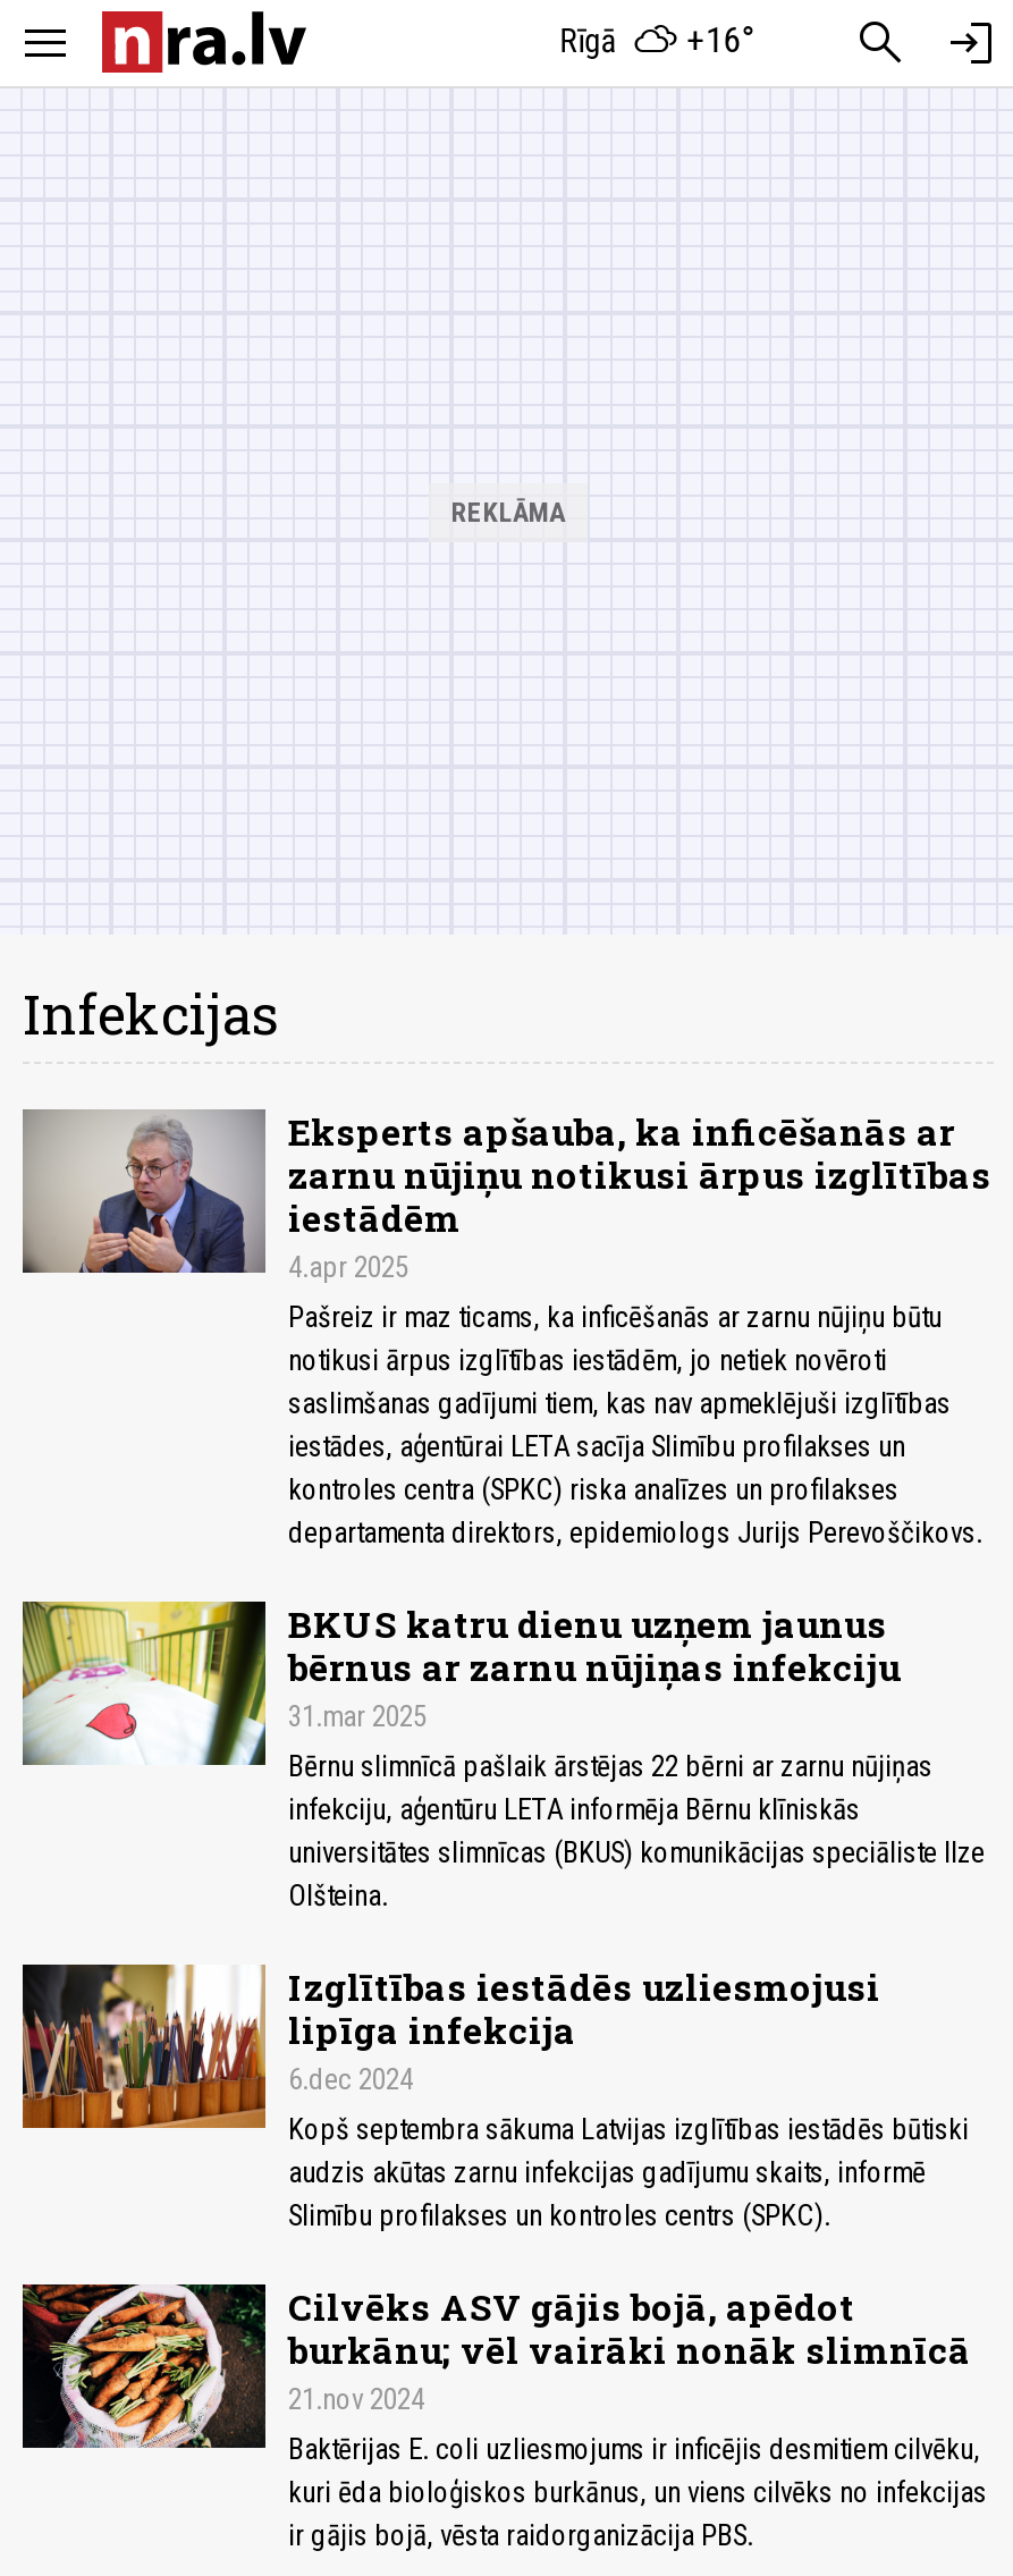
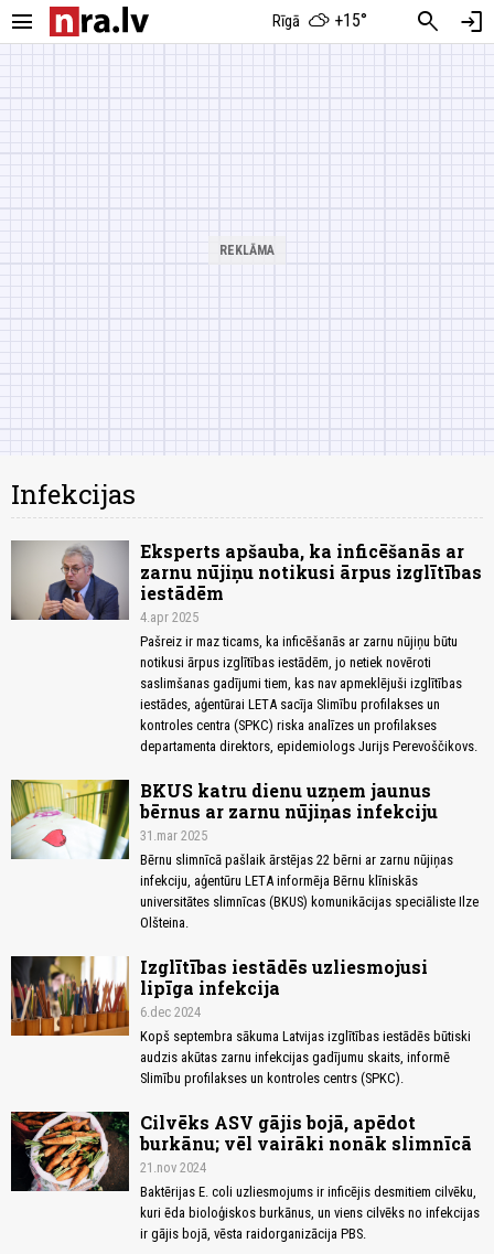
- Rīgā +16°
+ Rīgā +15°
